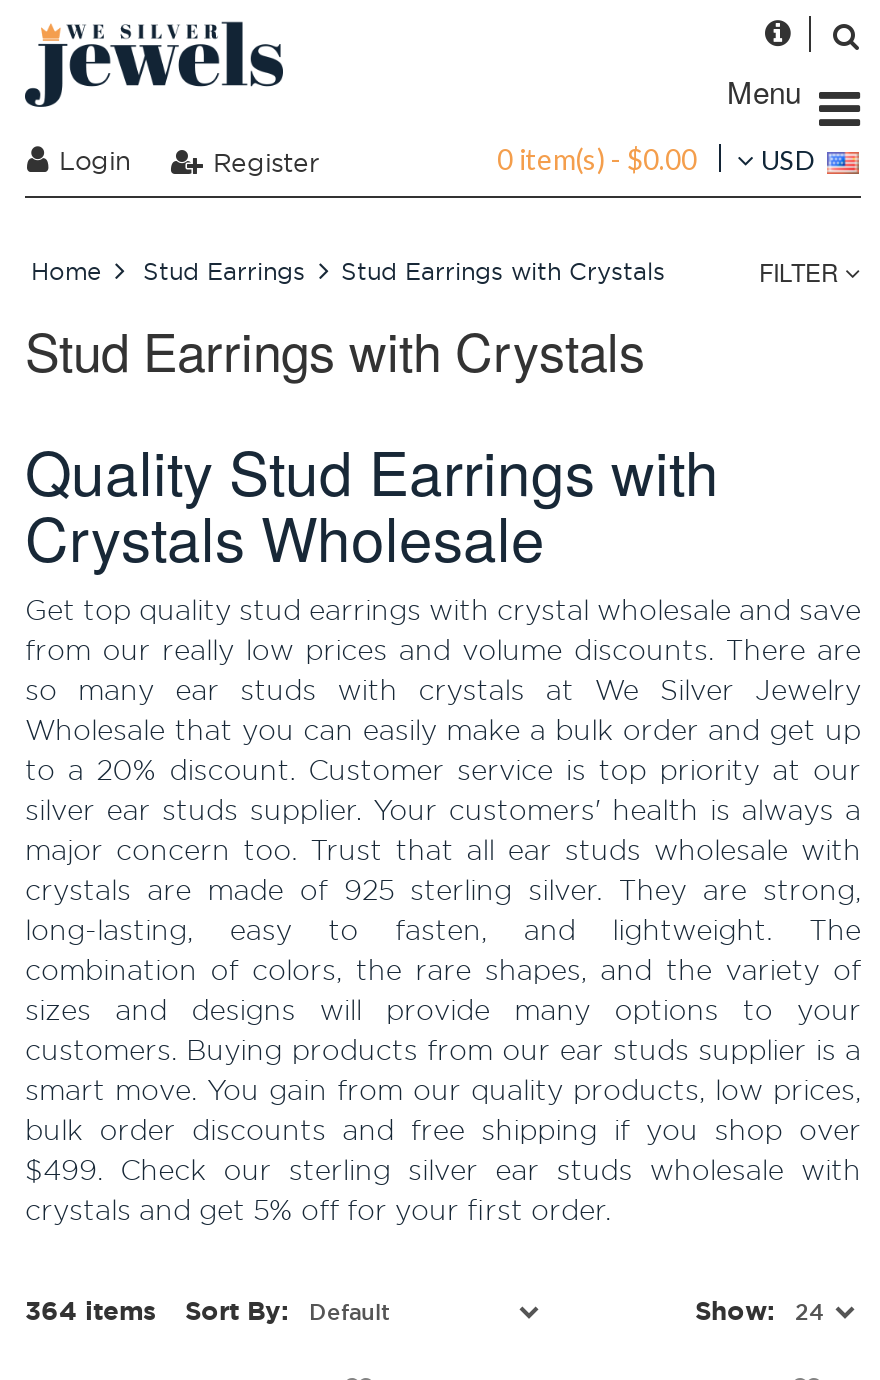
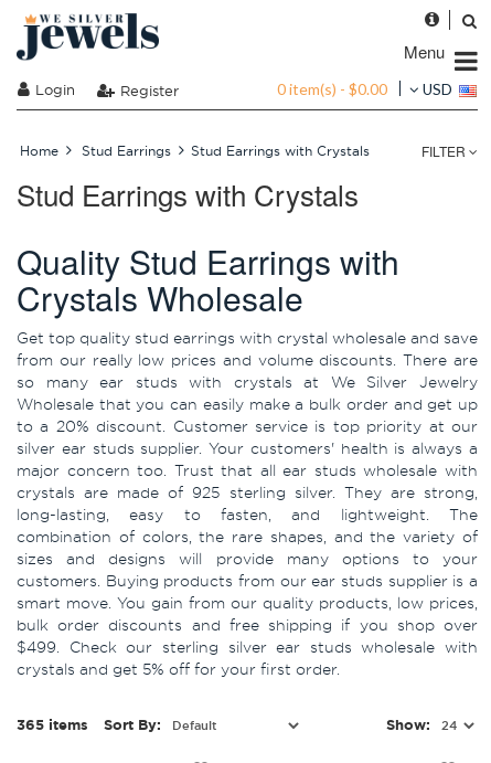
- 364 items Sort By:
+ 365 items Sort By:
